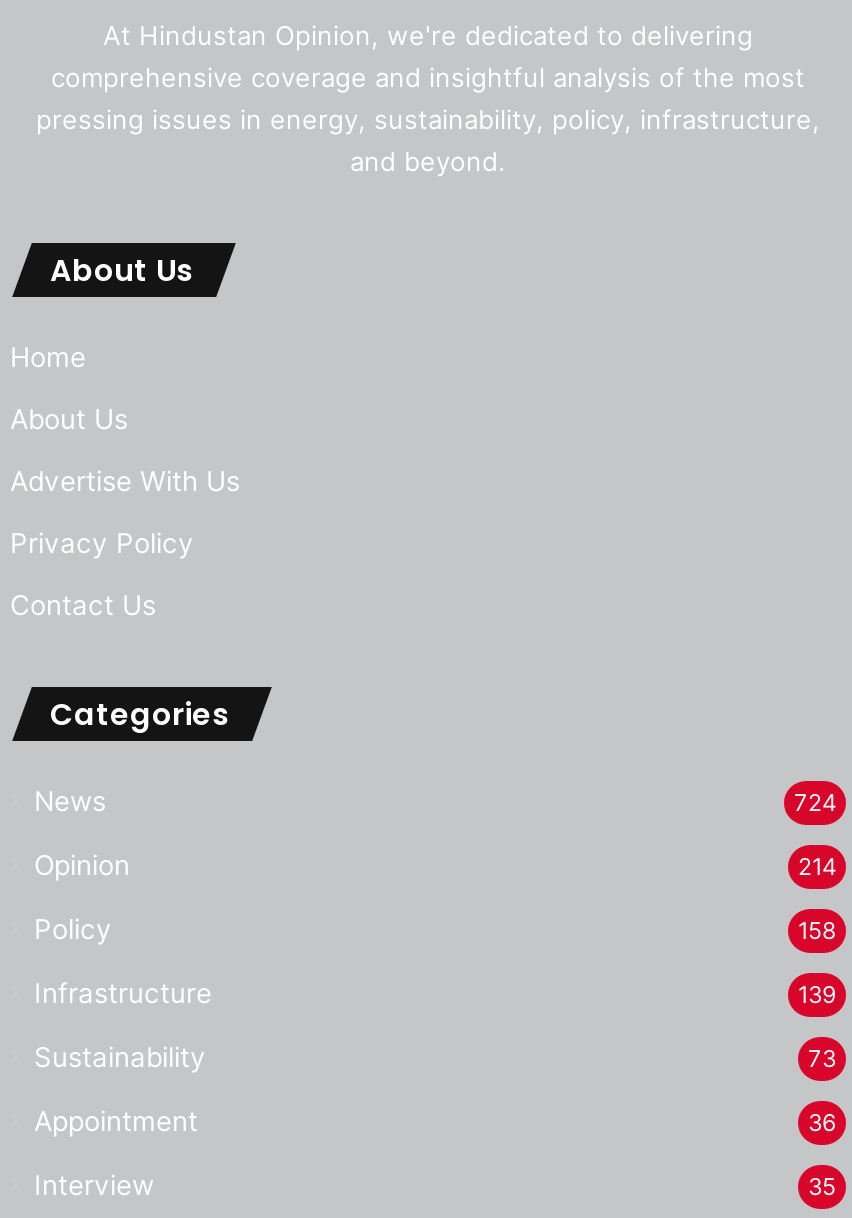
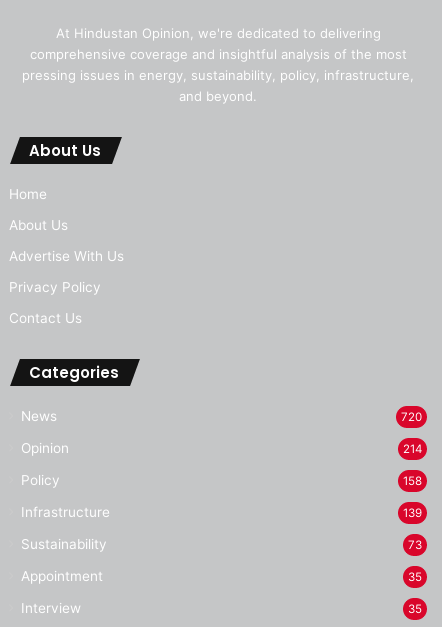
- 724
+ 720

- 36
+ 35
